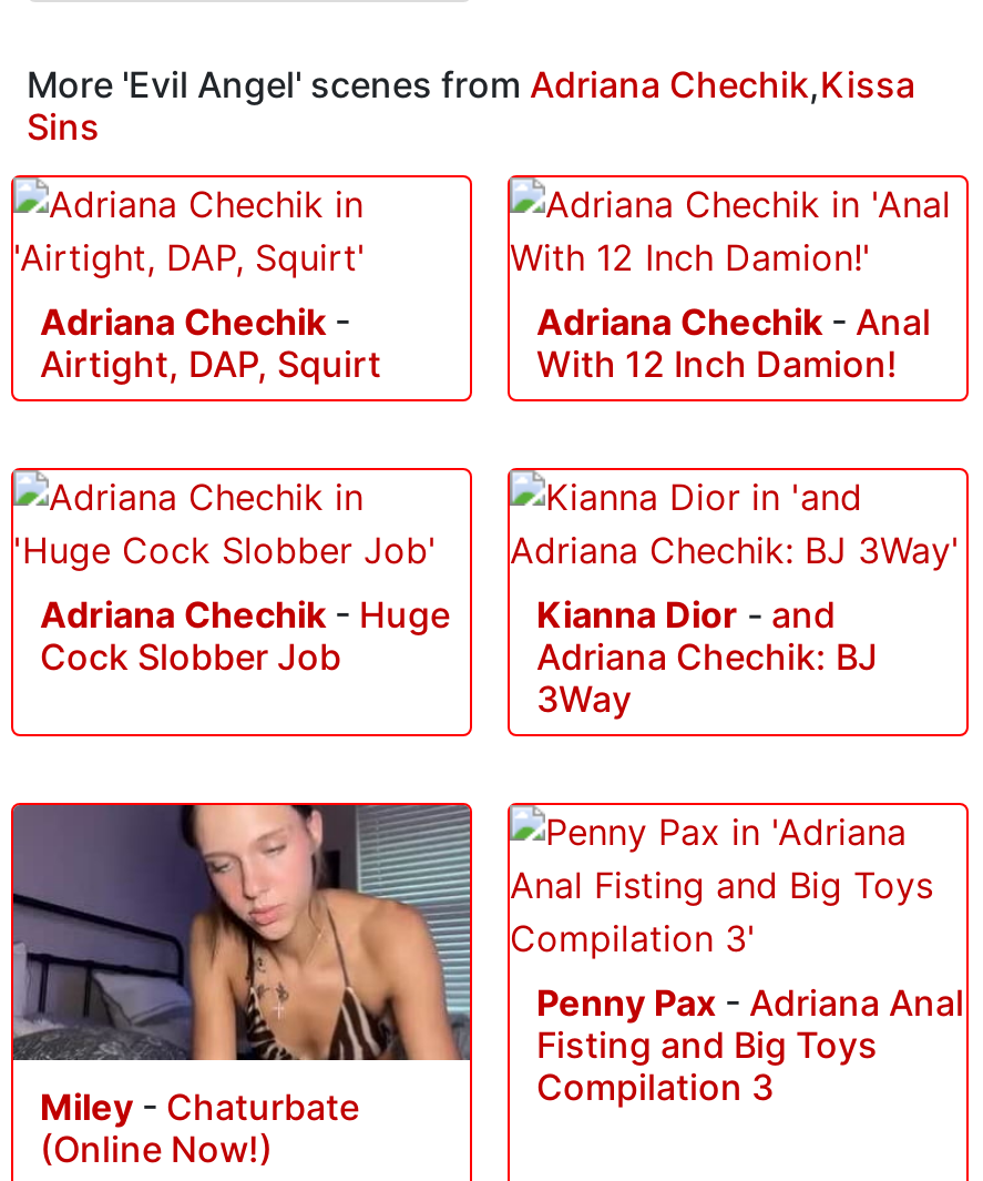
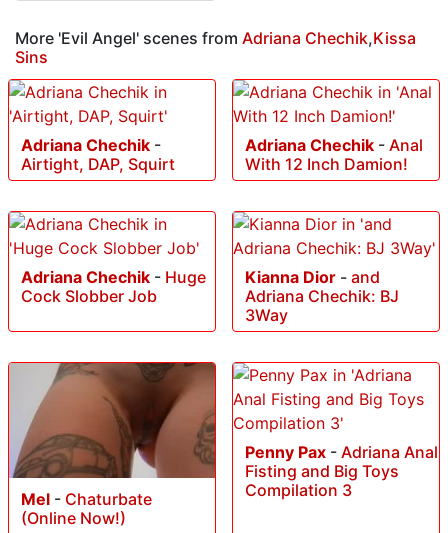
- [image]
- Miley - Chaturbate
+ [image]
+ Mel - Chaturbate
